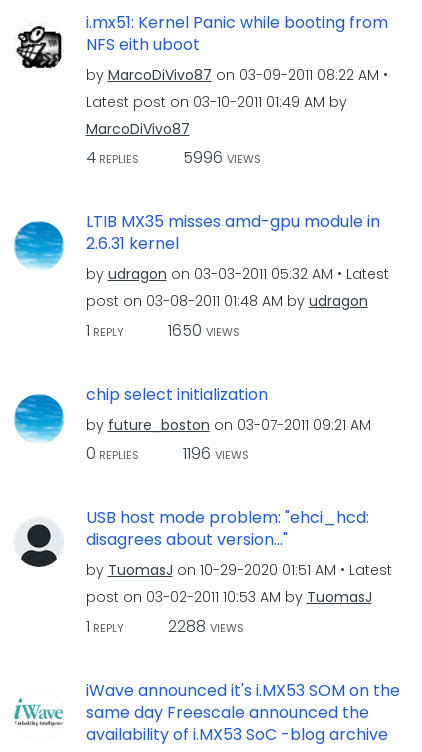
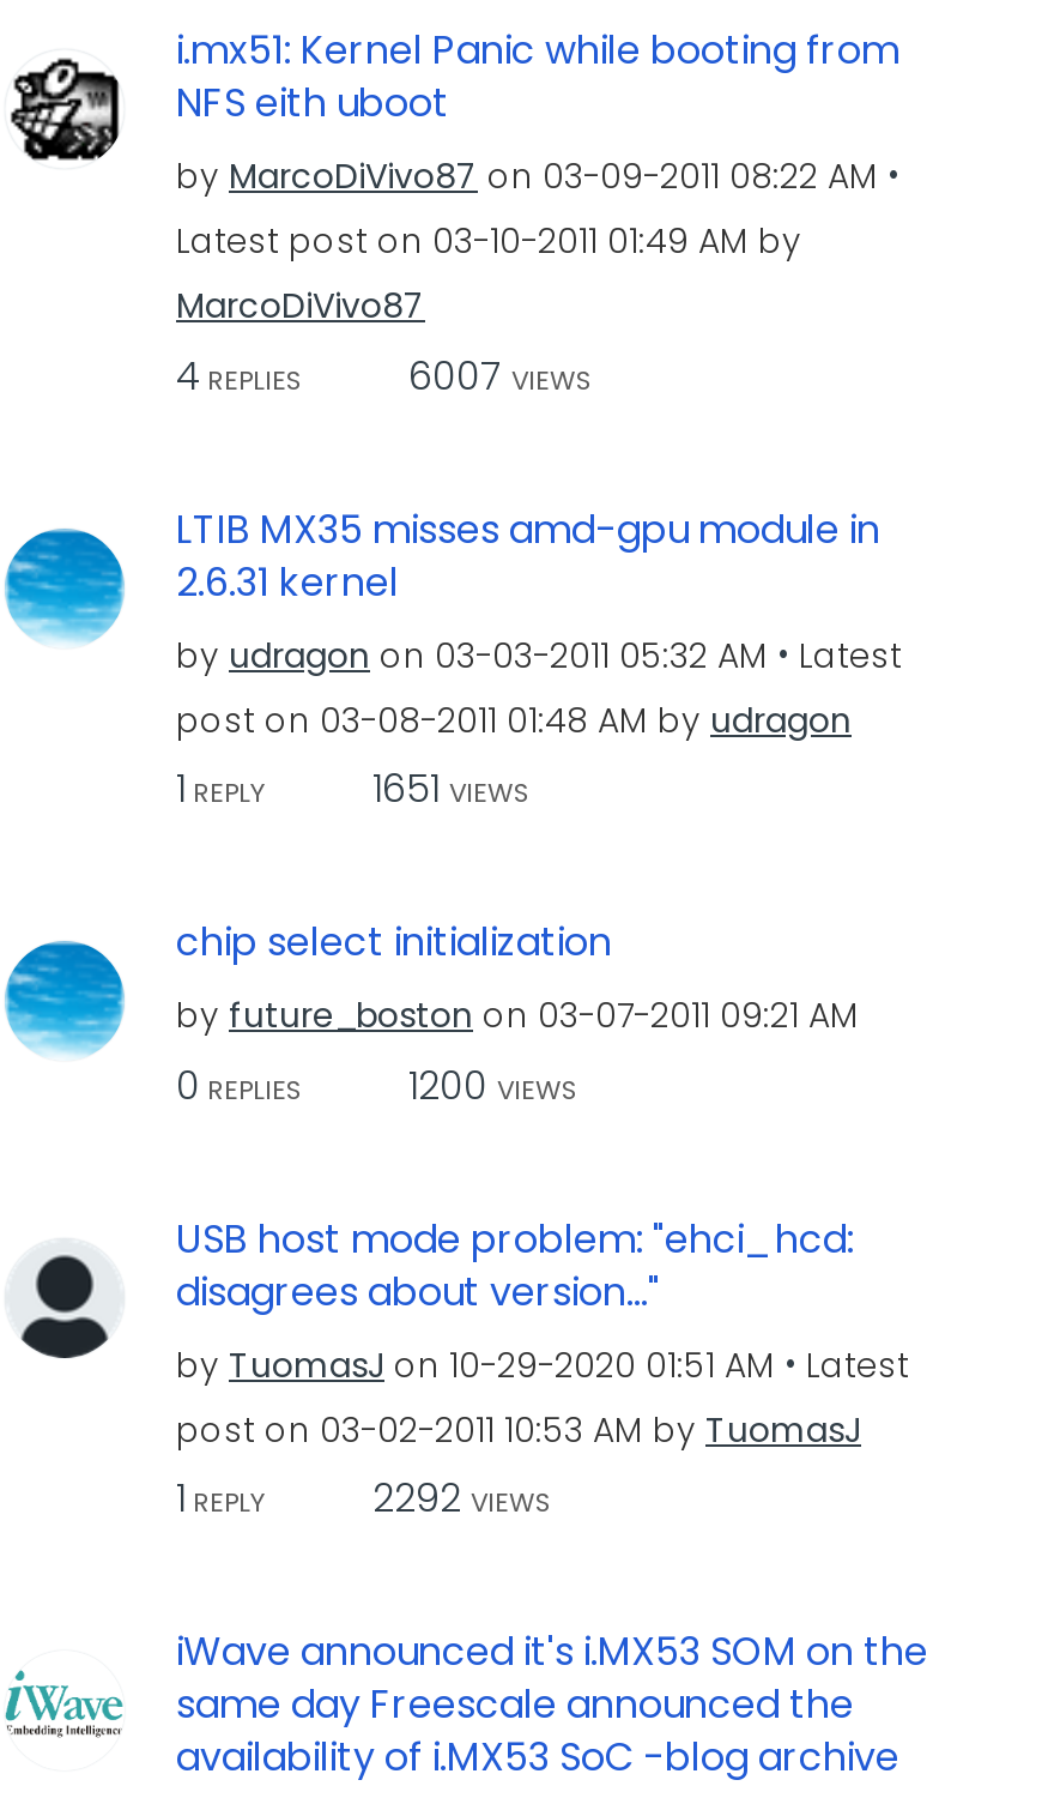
- 4 REPLIES 5996 VIEWS
+ 4 REPLIES 6007 VIEWS

- 1 REPLY 1650 VIEWS
+ 1 REPLY 1651 VIEWS

- 1196 VIEWS
+ 1200 VIEWS

- 1 REPLY 2288 VIEWS
+ 1 REPLY 2292 VIEWS
